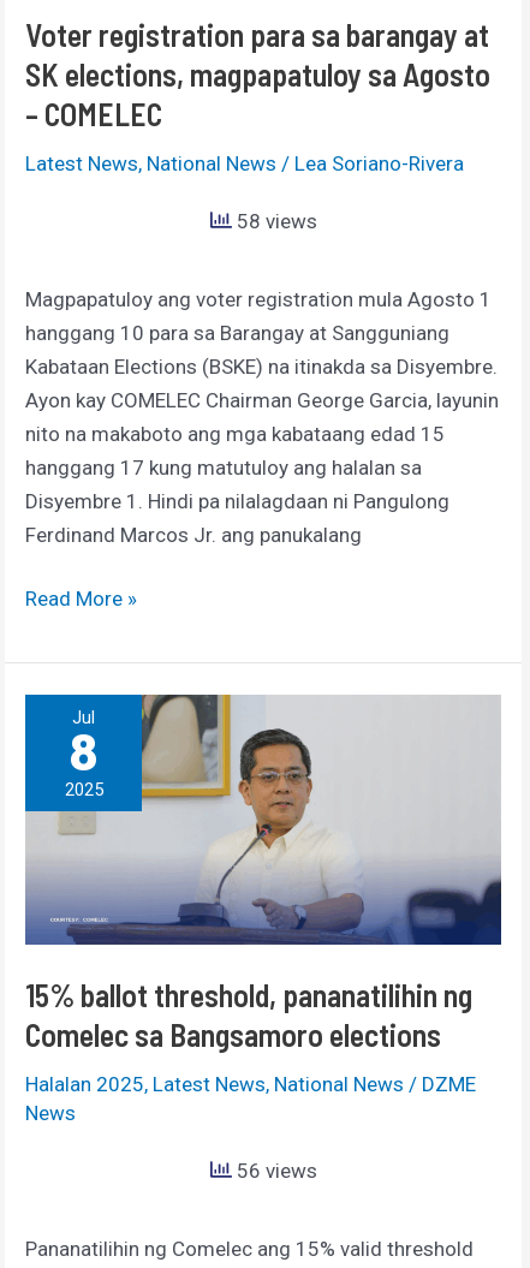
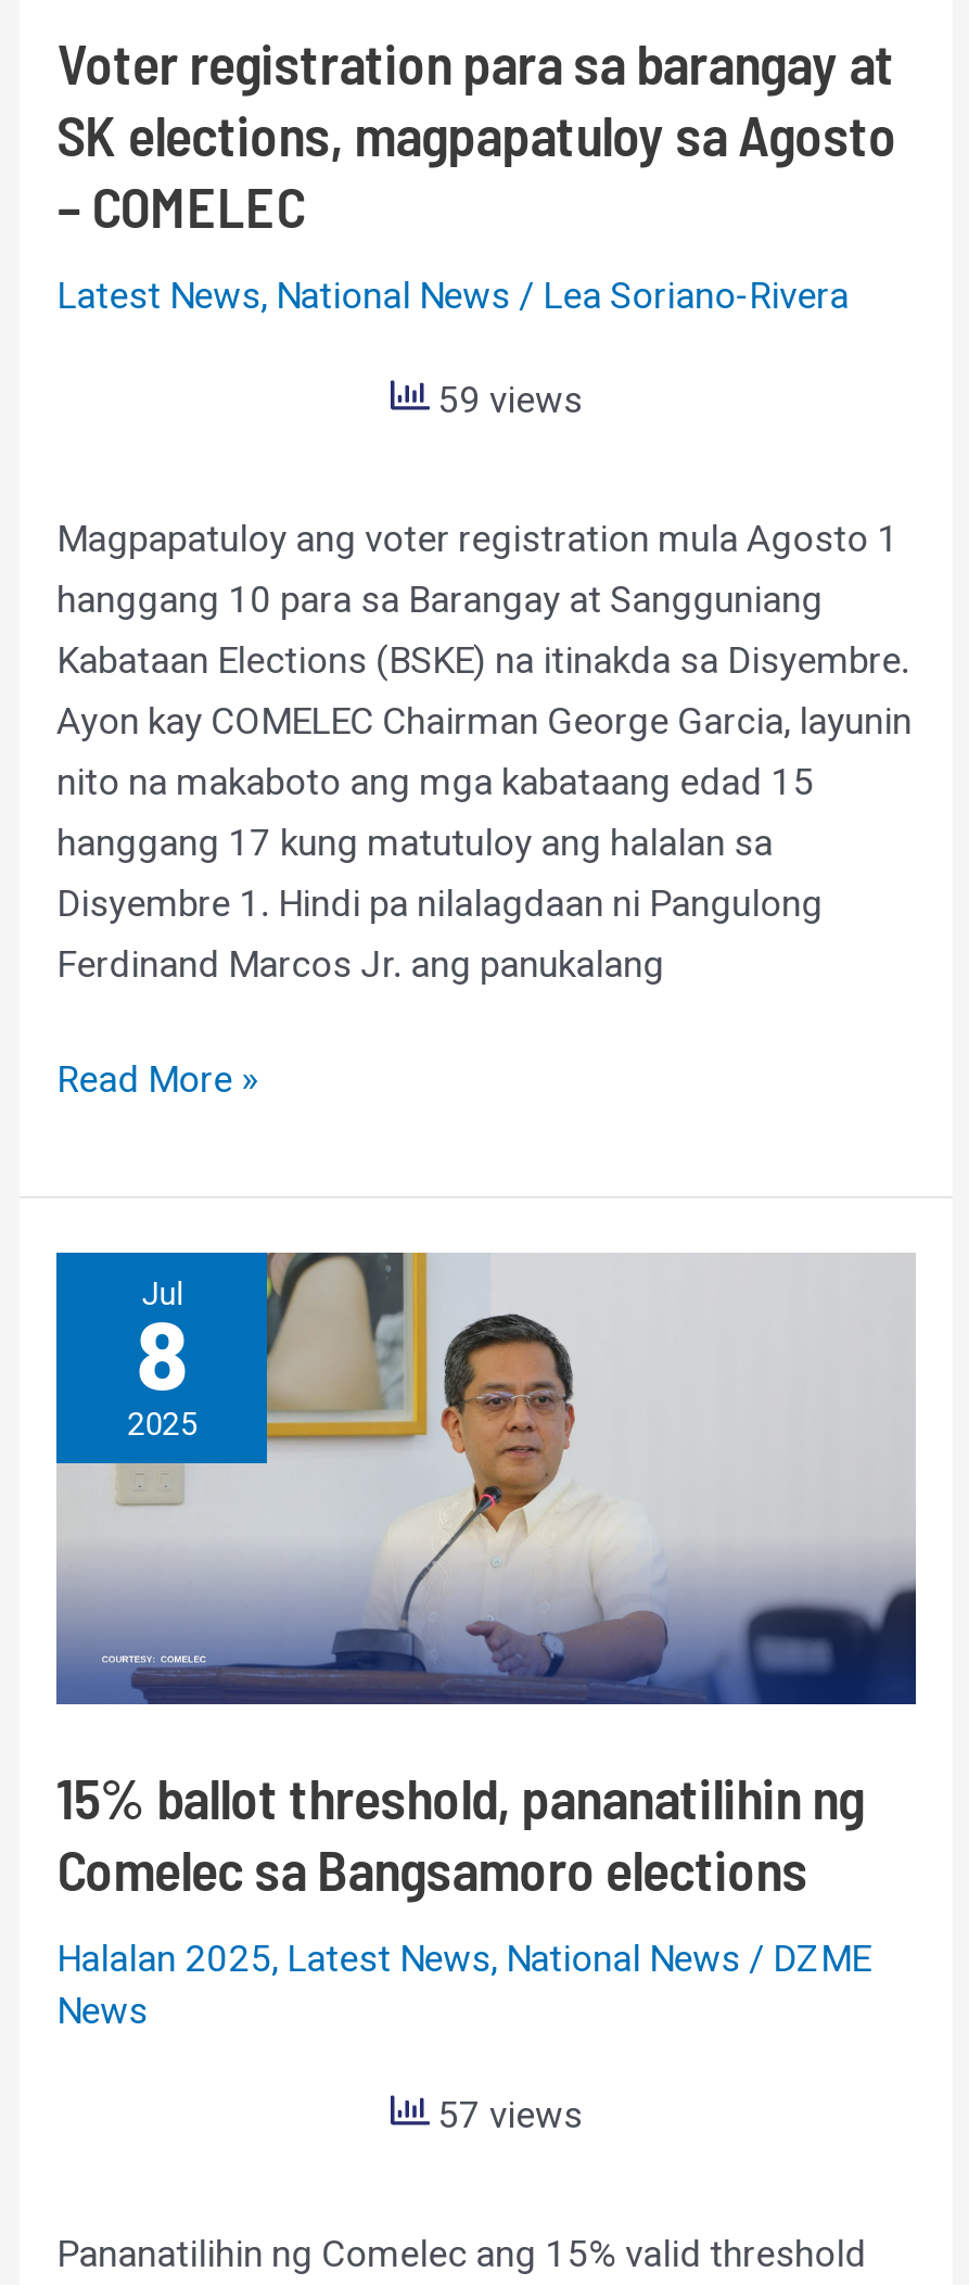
- 58 views
+ 59 views

- 56 views
+ 57 views
